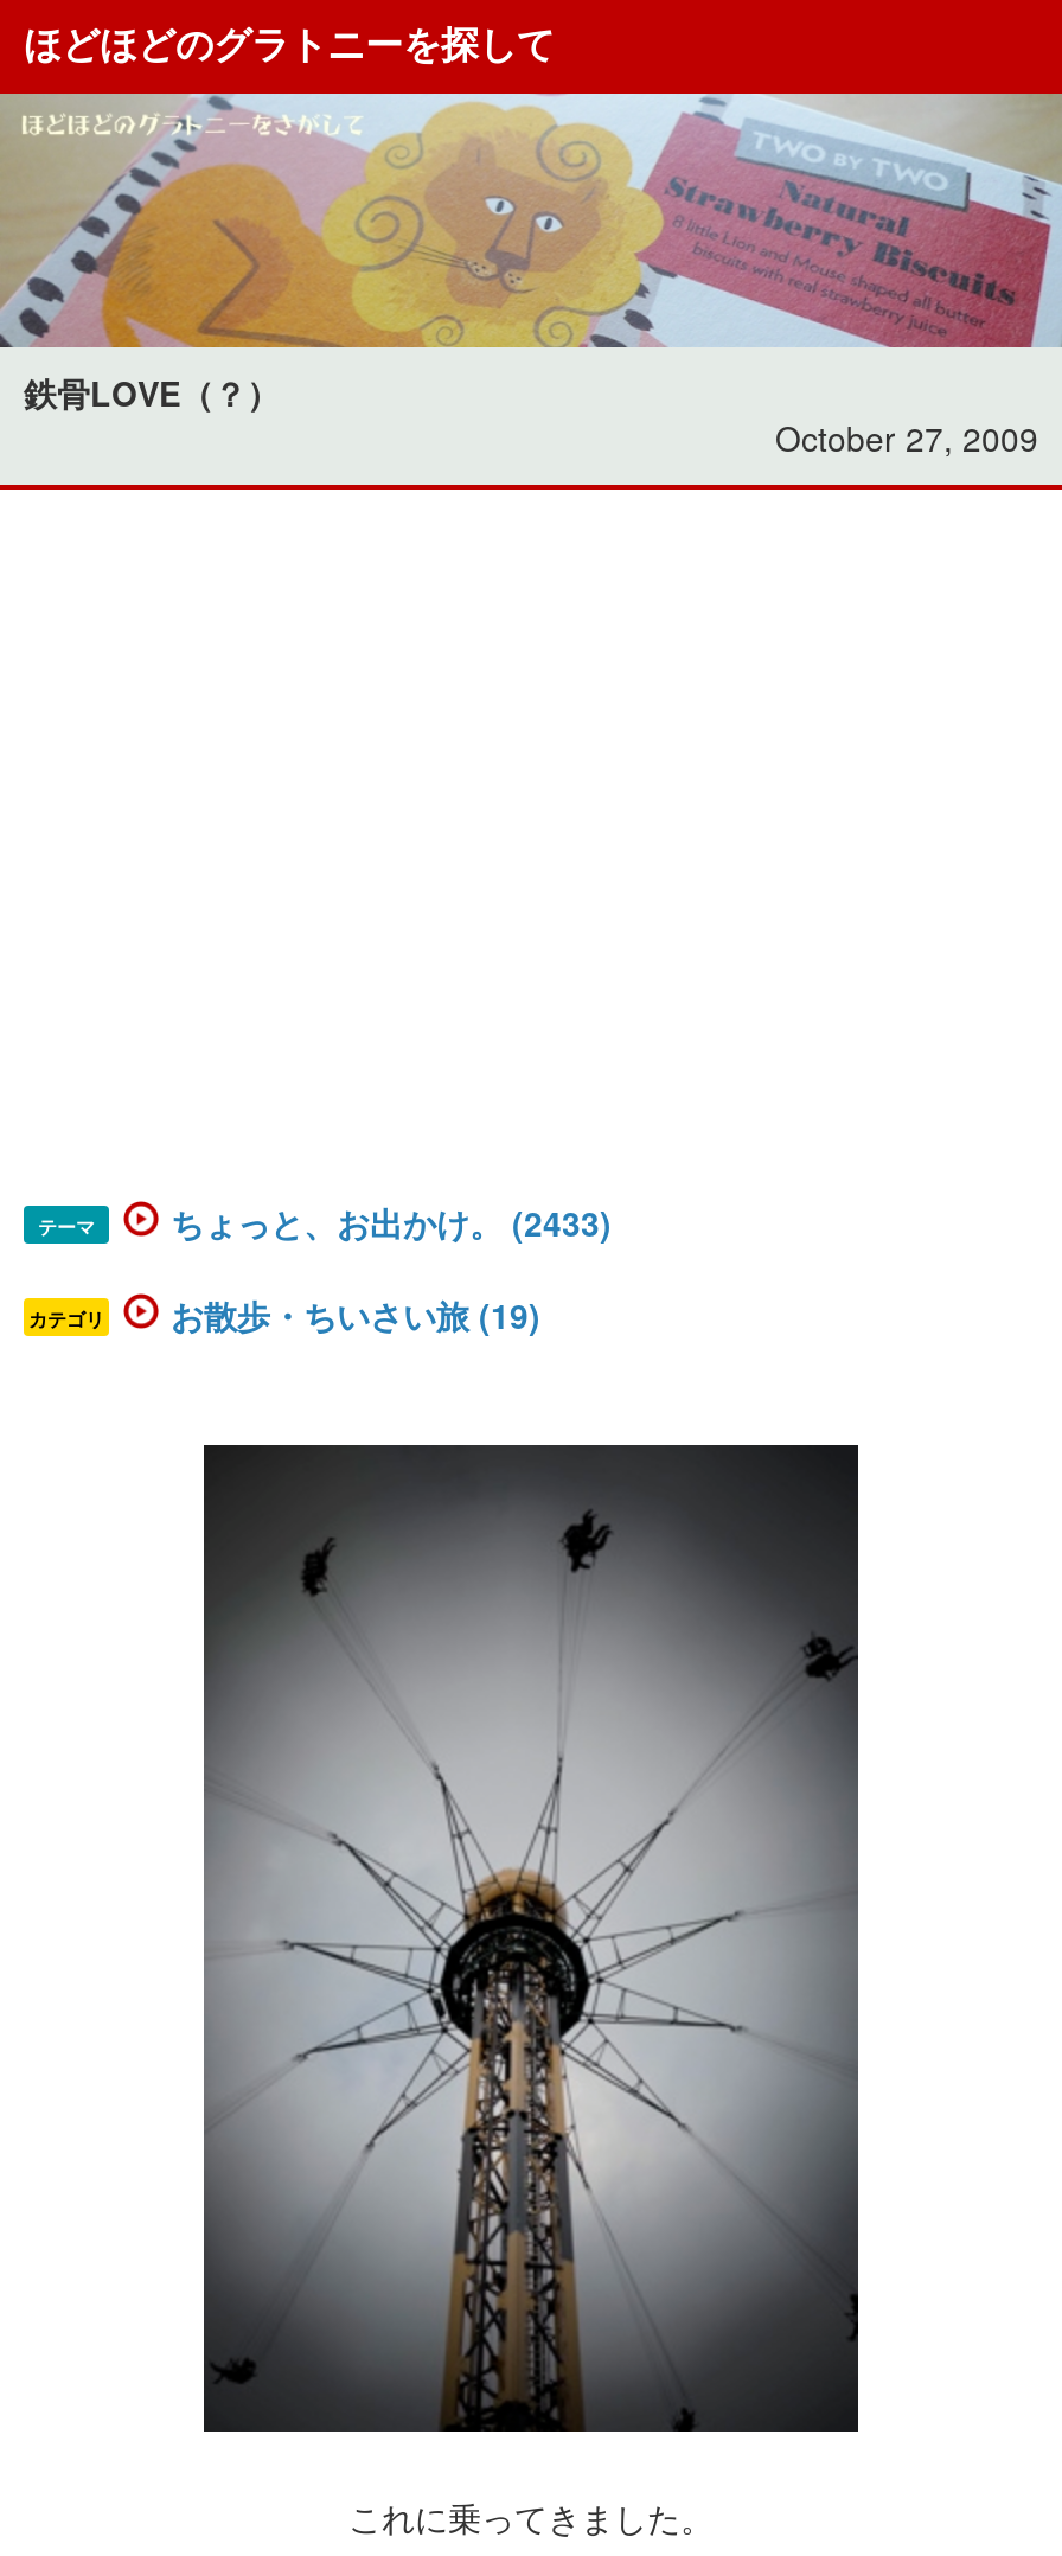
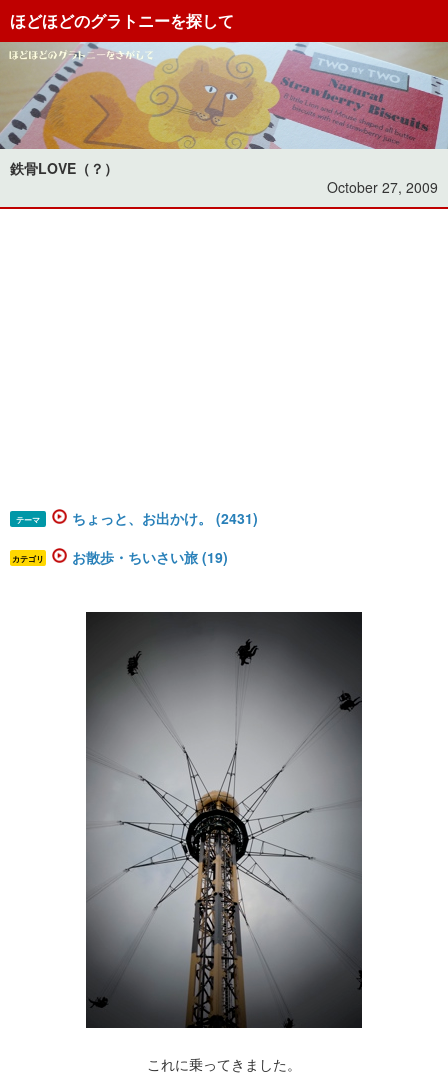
- ちょっと、お出かけ。 (2433)
+ ちょっと、お出かけ。 (2431)
